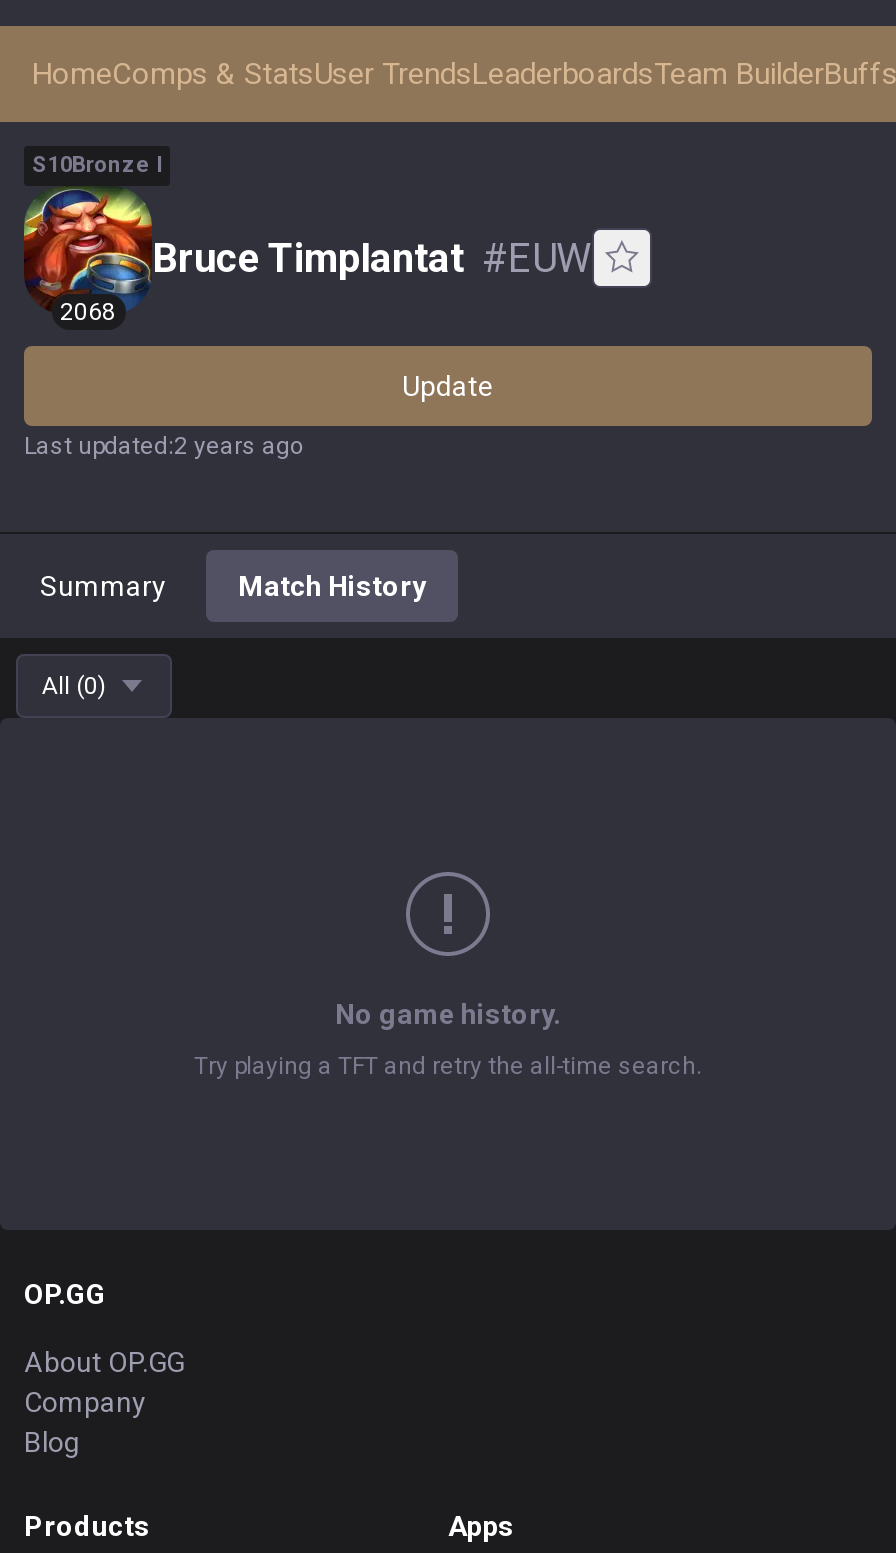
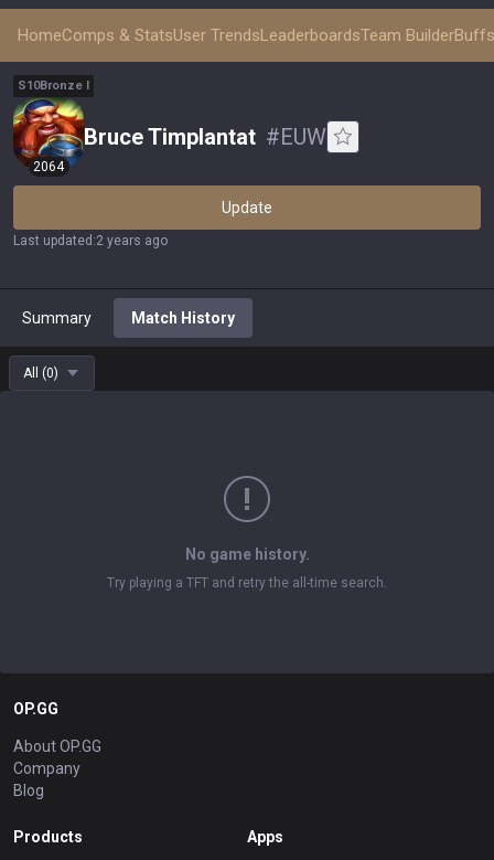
- 2068
+ 2064
